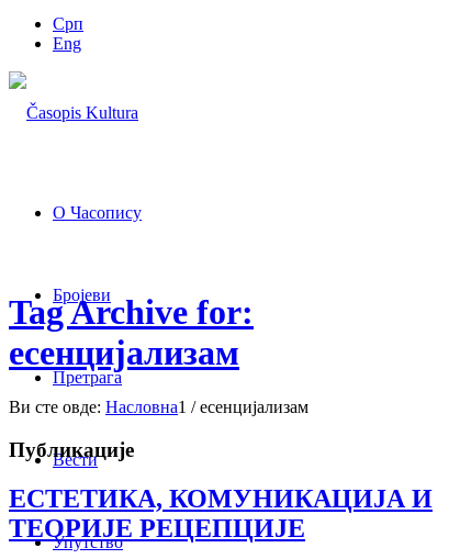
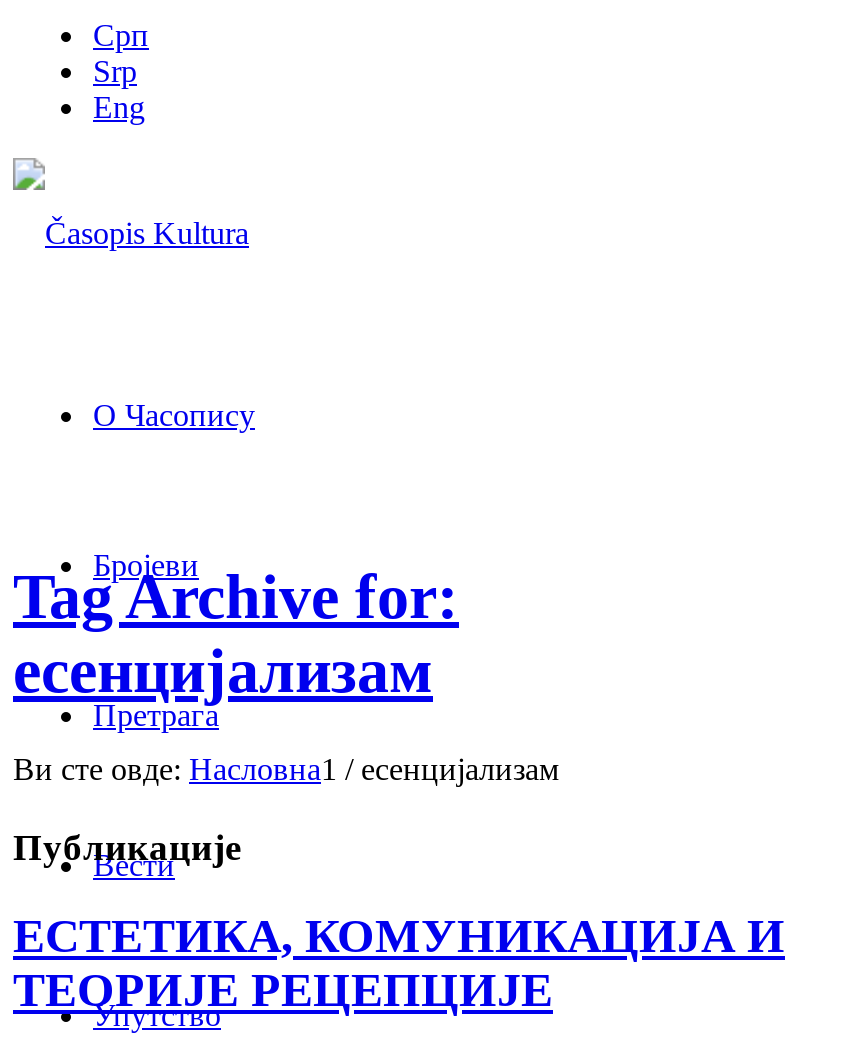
+ Srp
